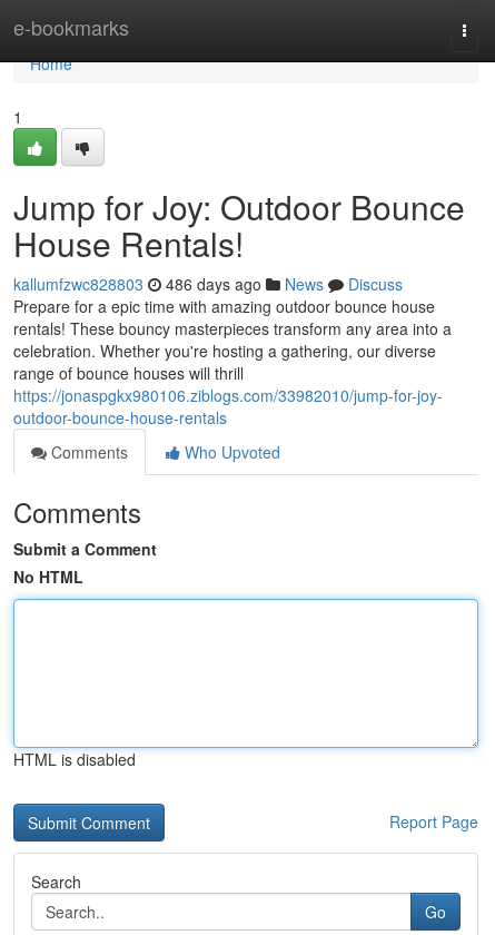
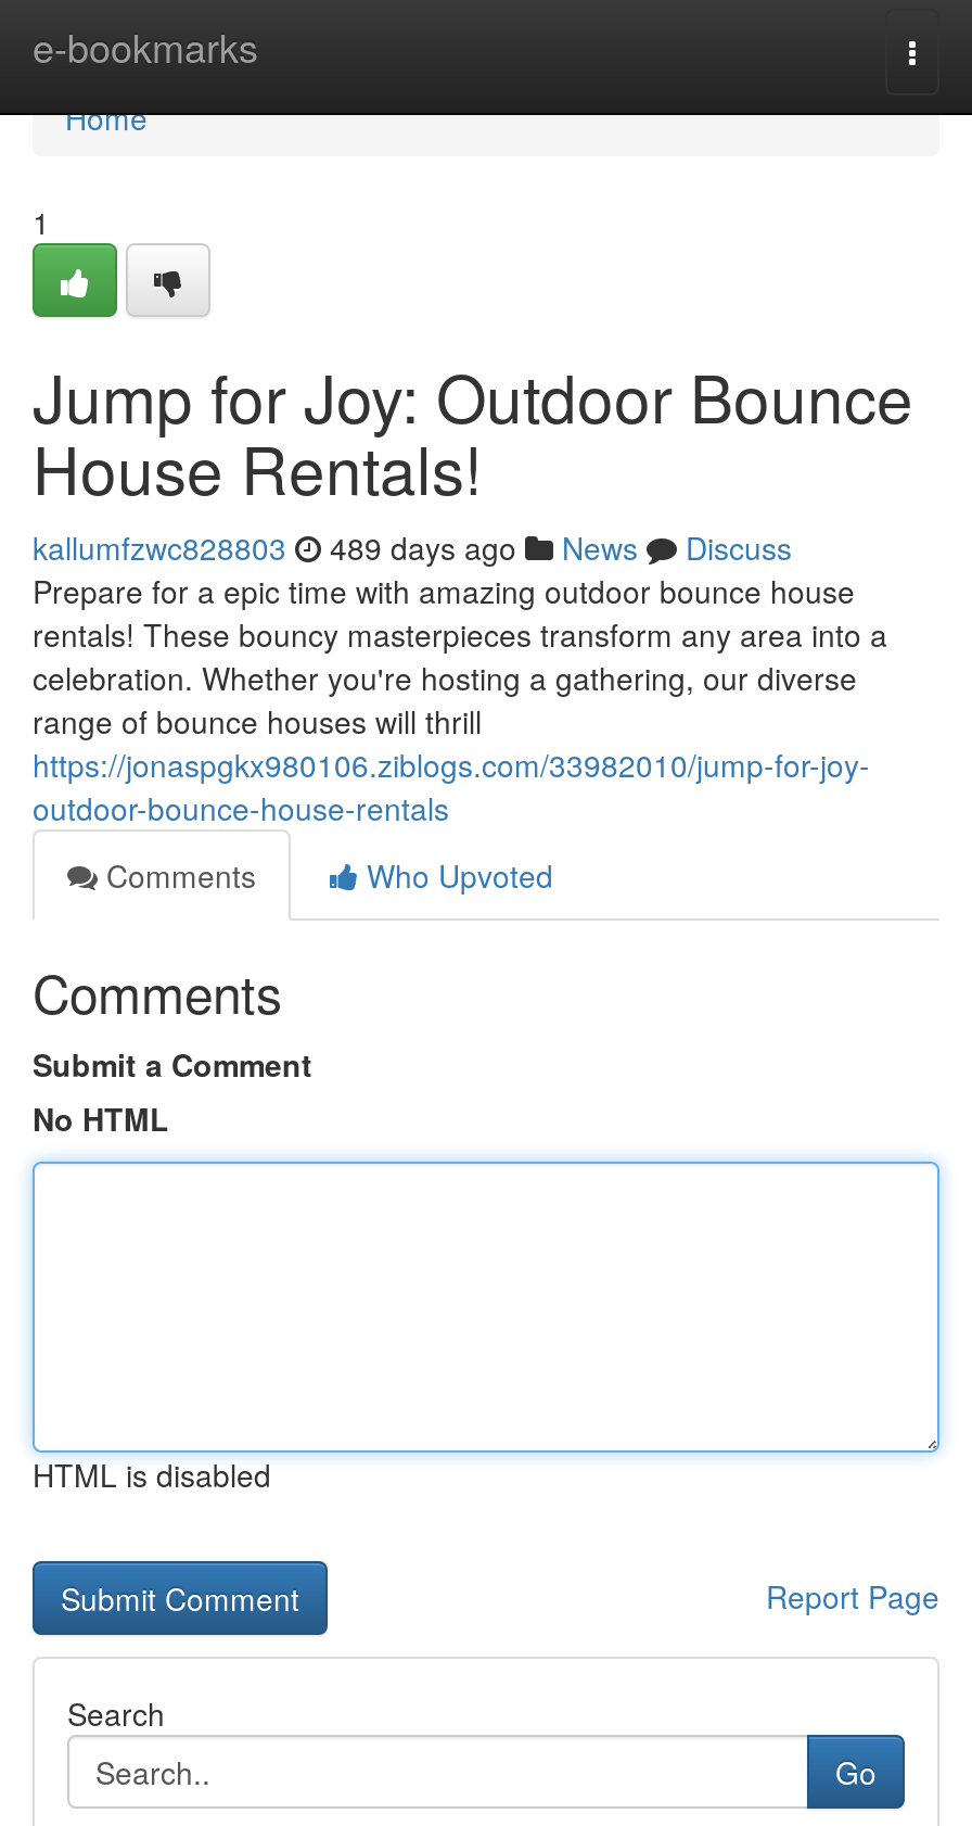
- kallumfzwc828803 486 days ago News Discuss
+ kallumfzwc828803 489 days ago News Discuss
